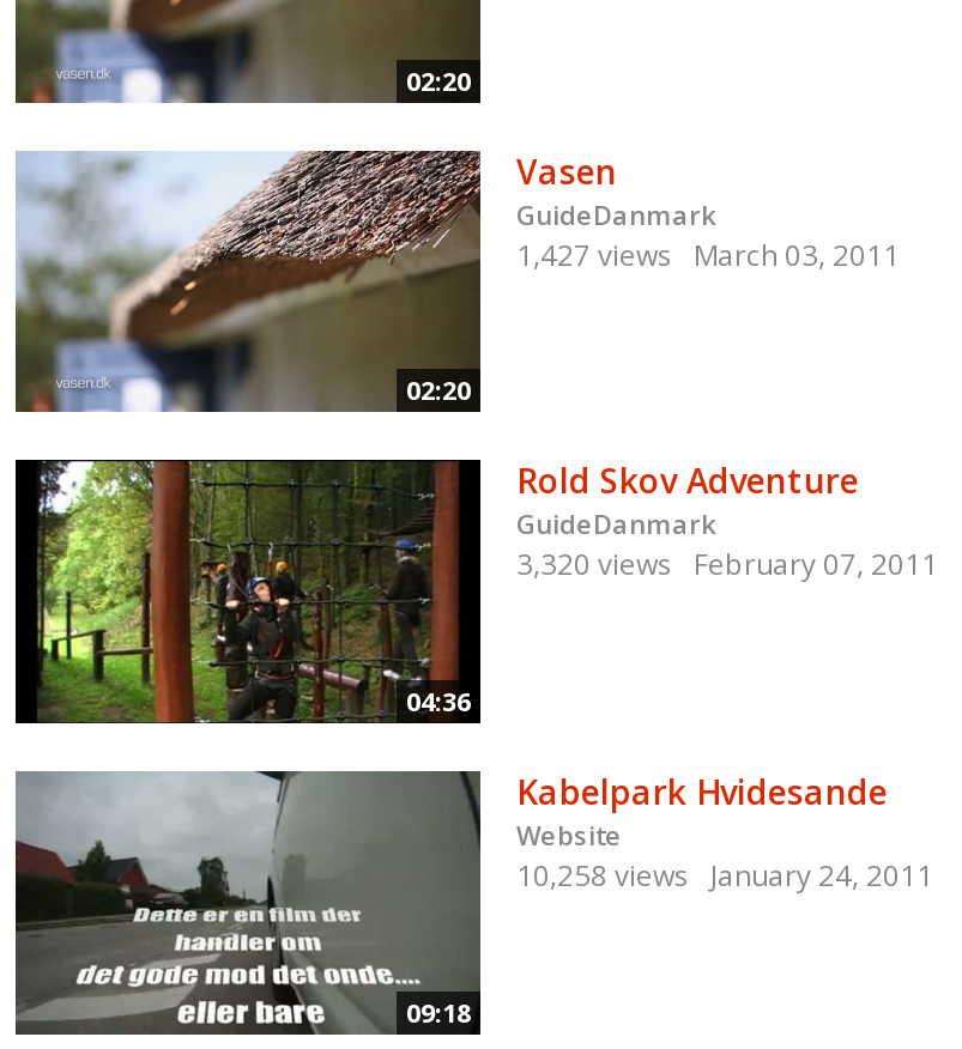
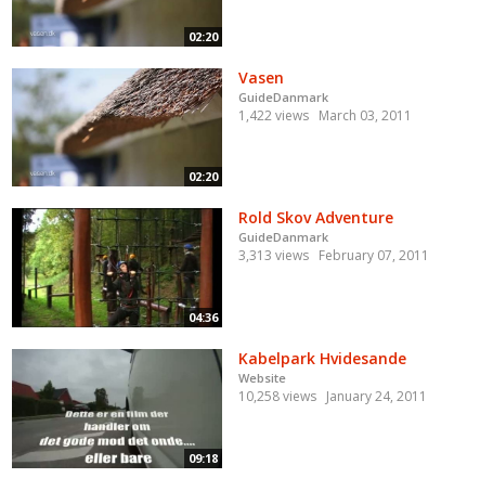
- 1,427 views March 03, 2011
+ 1,422 views March 03, 2011

- 3,320 views February 07, 2011
+ 3,313 views February 07, 2011
